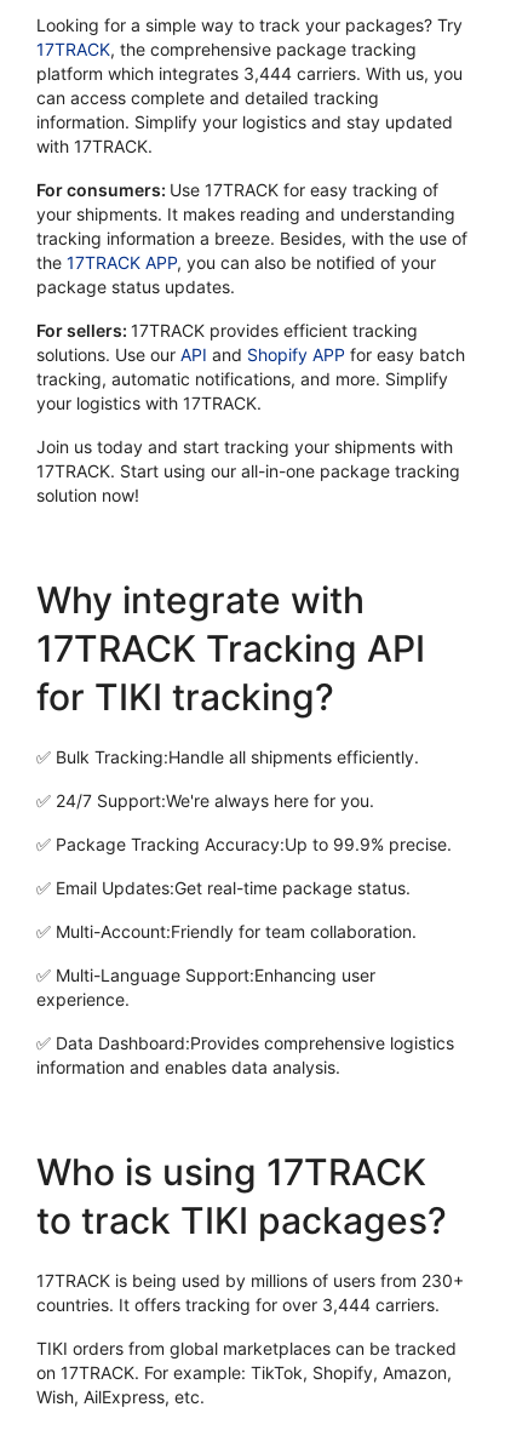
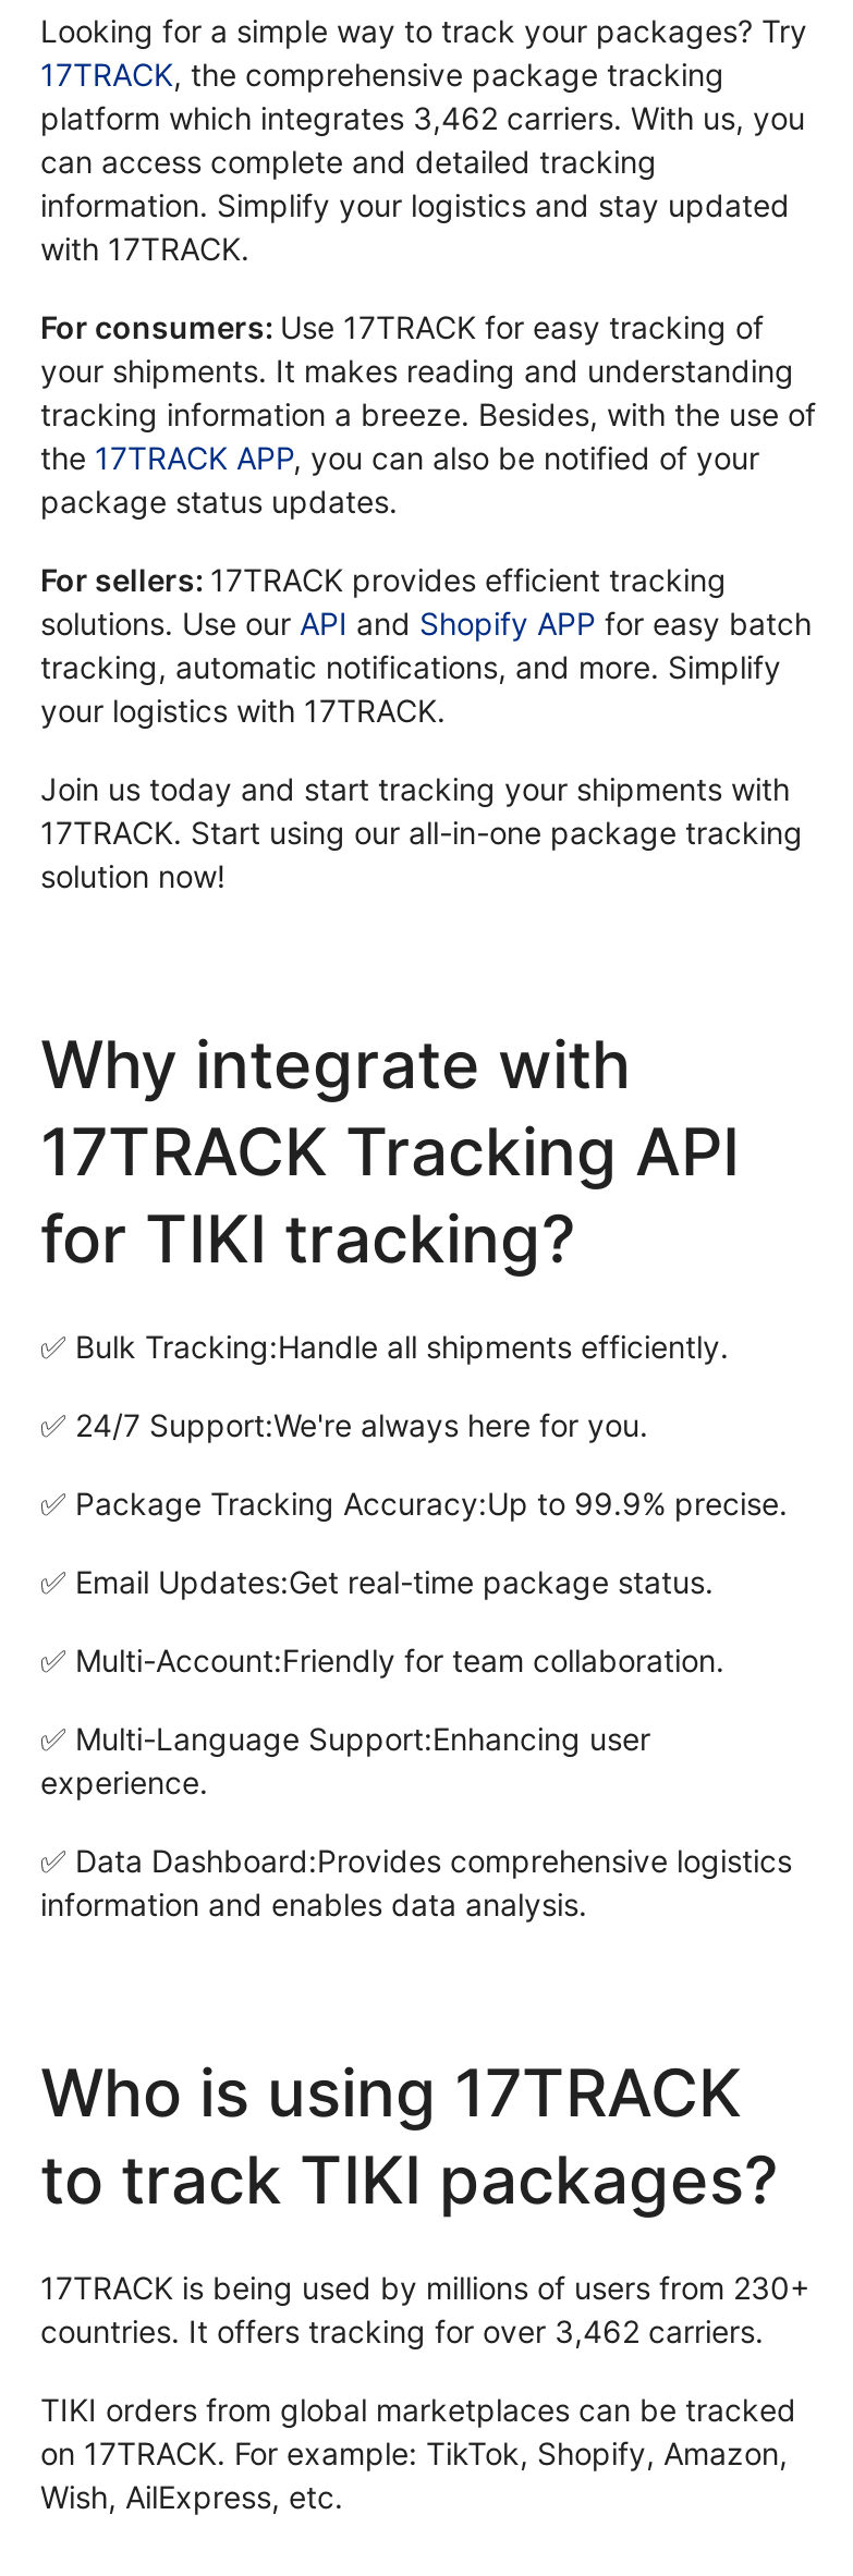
- platform which integrates 3,444 carriers. With us, you
+ platform which integrates 3,462 carriers. With us, you

- countries. It offers tracking for over 3,444 carriers.
+ countries. It offers tracking for over 3,462 carriers.
